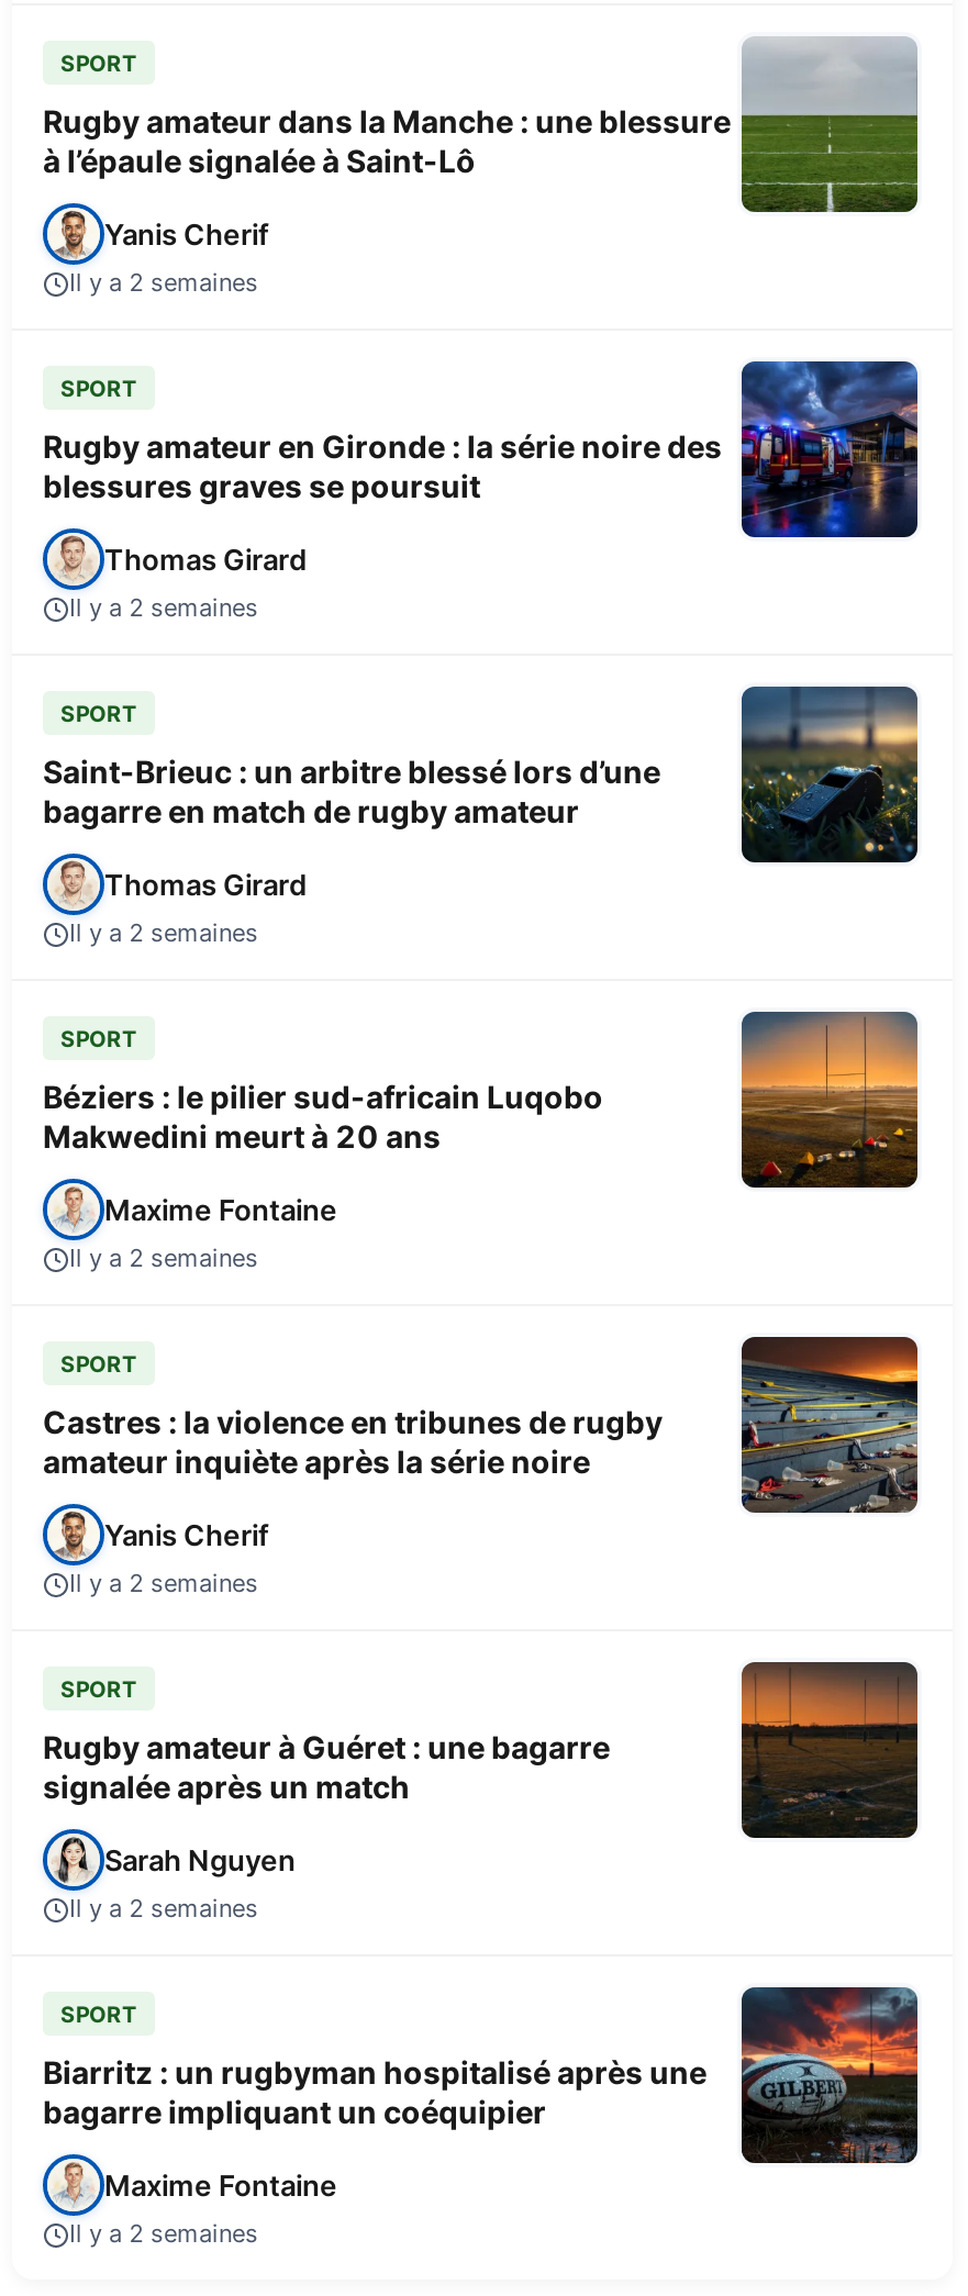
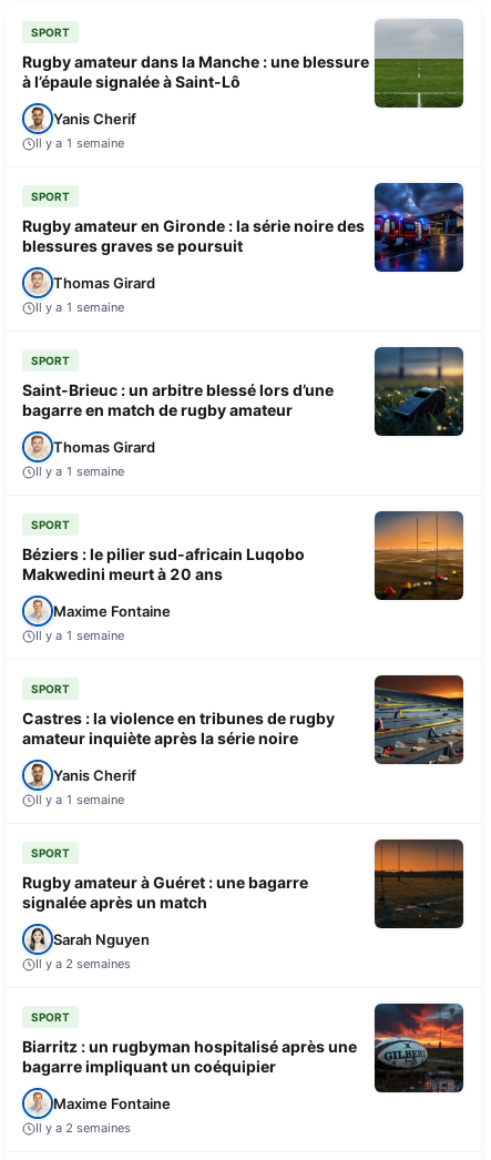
- Il y a 2 semaines
+ Il y a 1 semaine

- Il y a 2 semaines
+ Il y a 1 semaine

- Il y a 2 semaines
+ Il y a 1 semaine

- Il y a 2 semaines
+ Il y a 1 semaine

- Il y a 2 semaines
+ Il y a 1 semaine
